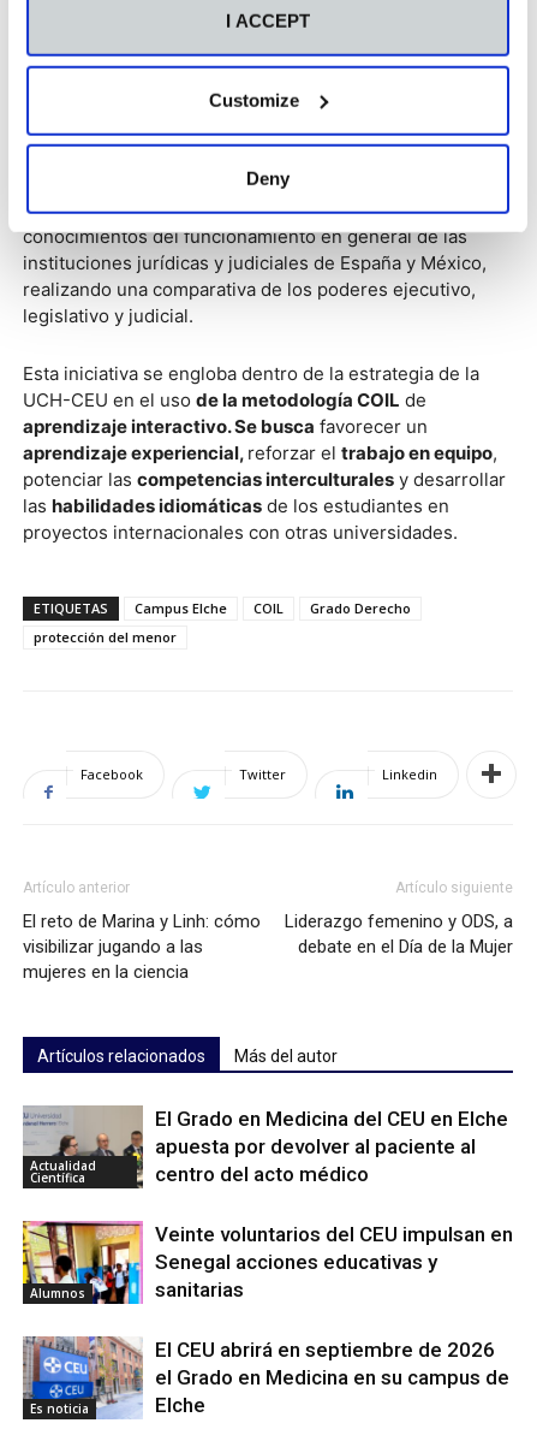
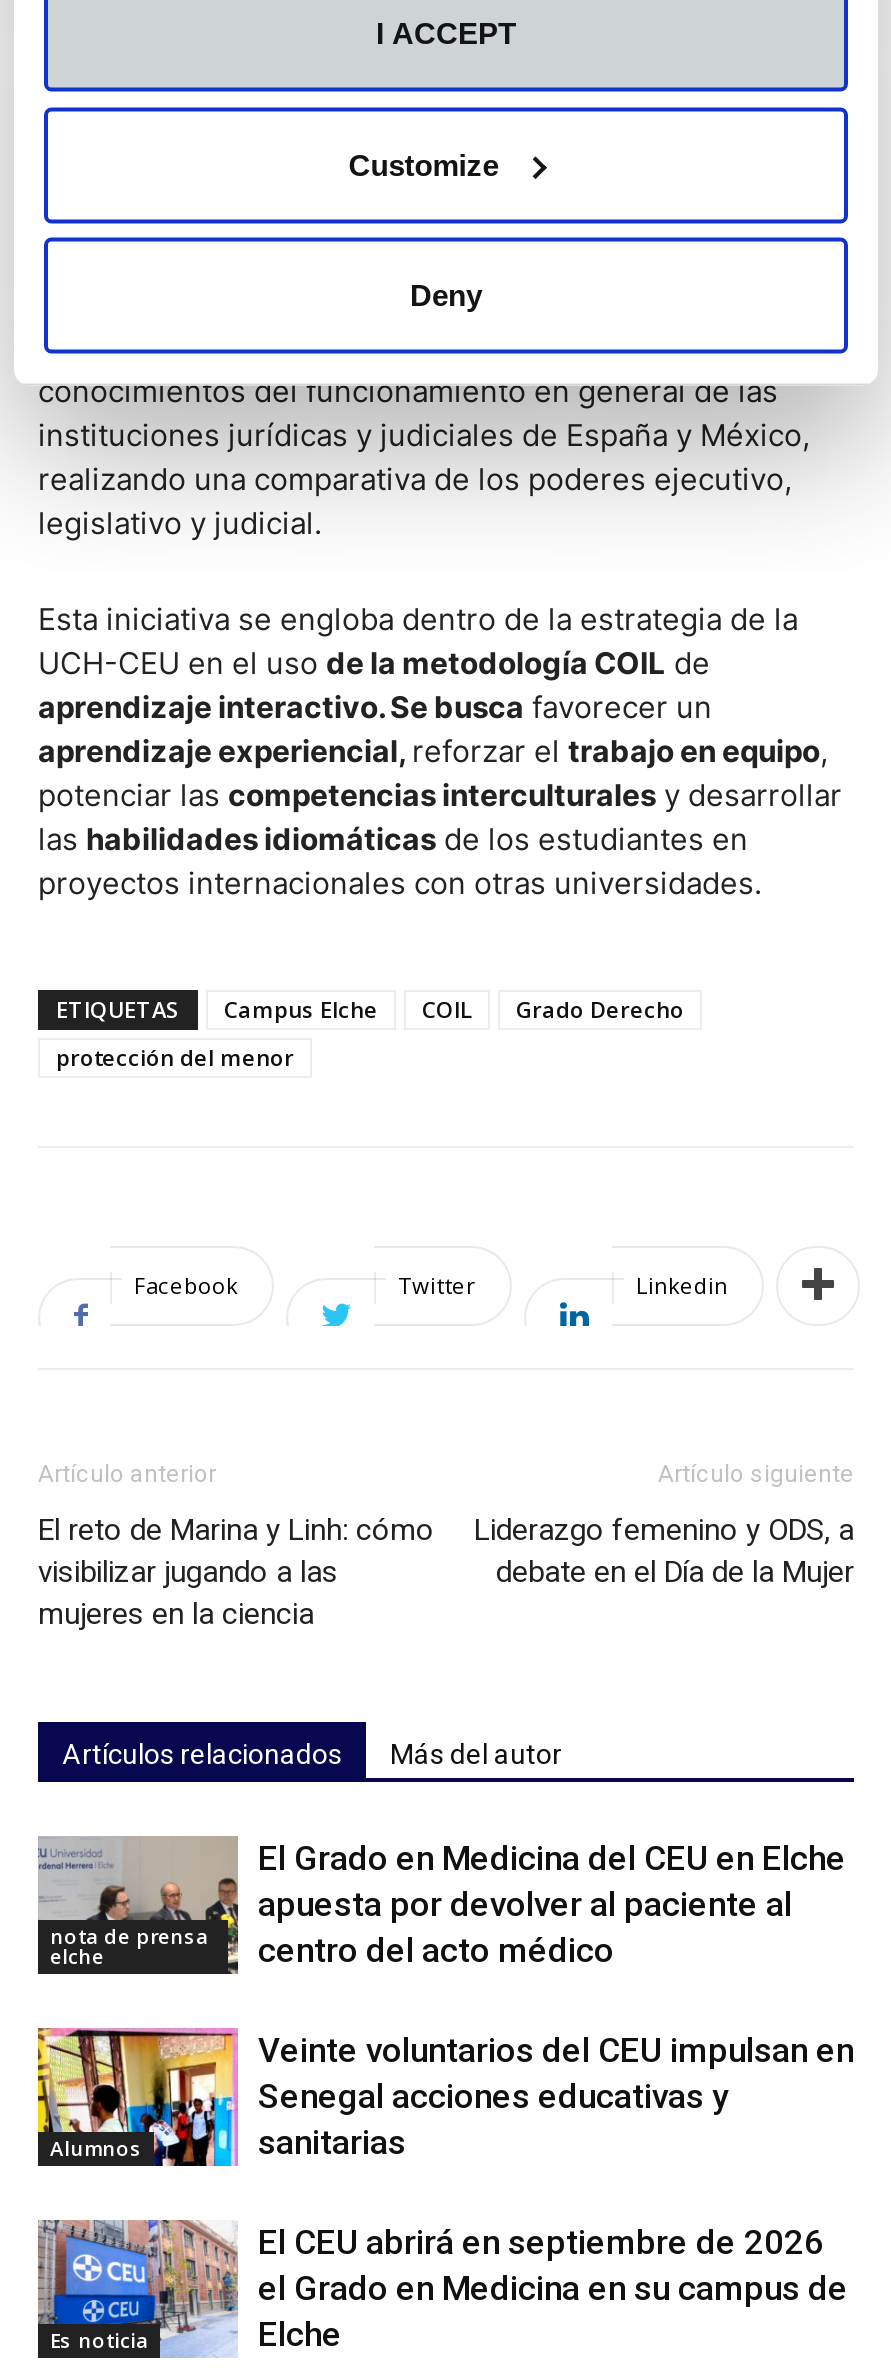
- Actualidad
- Científica
+ nota de prensa
+ elche
